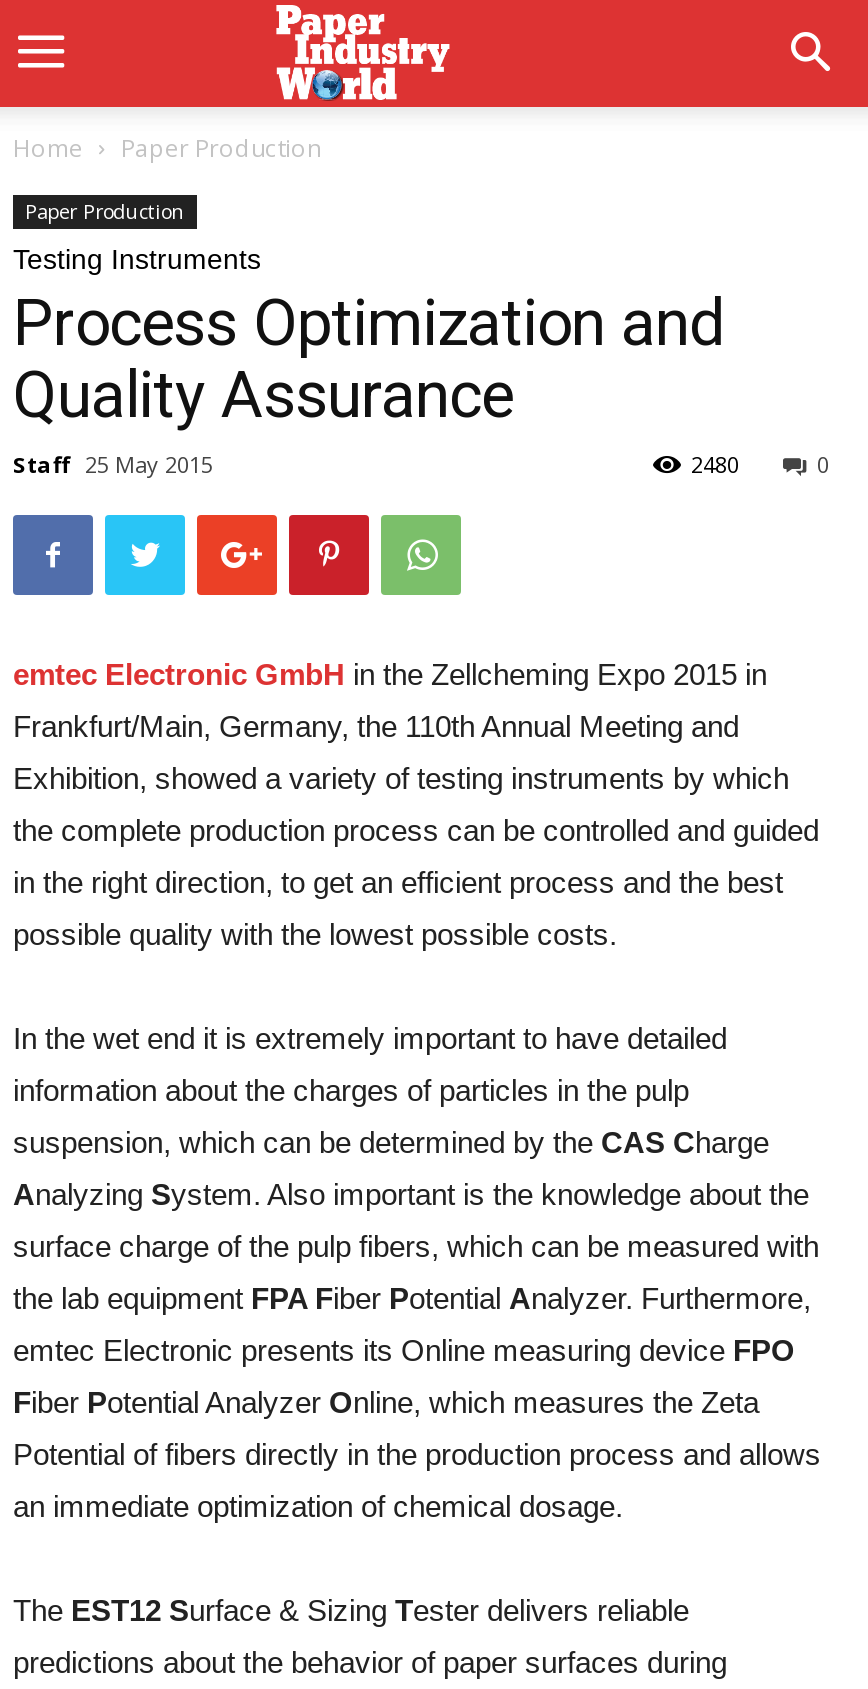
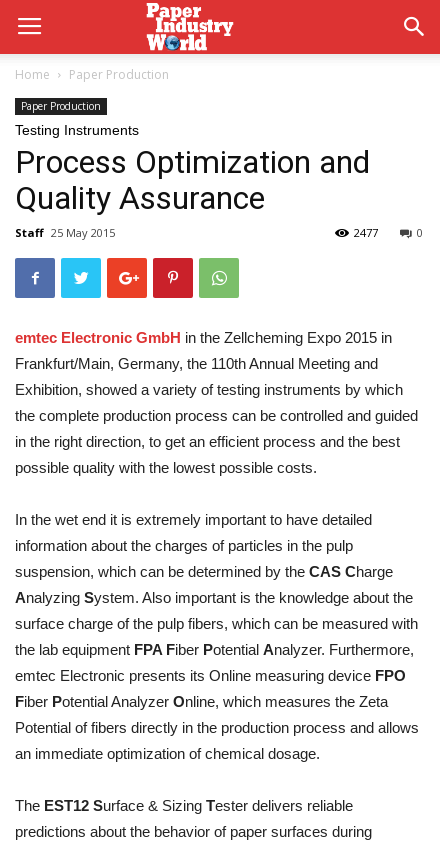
- 2480
+ 2477
